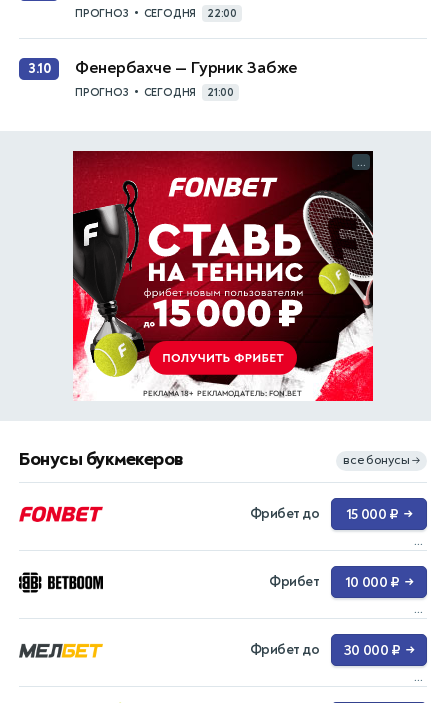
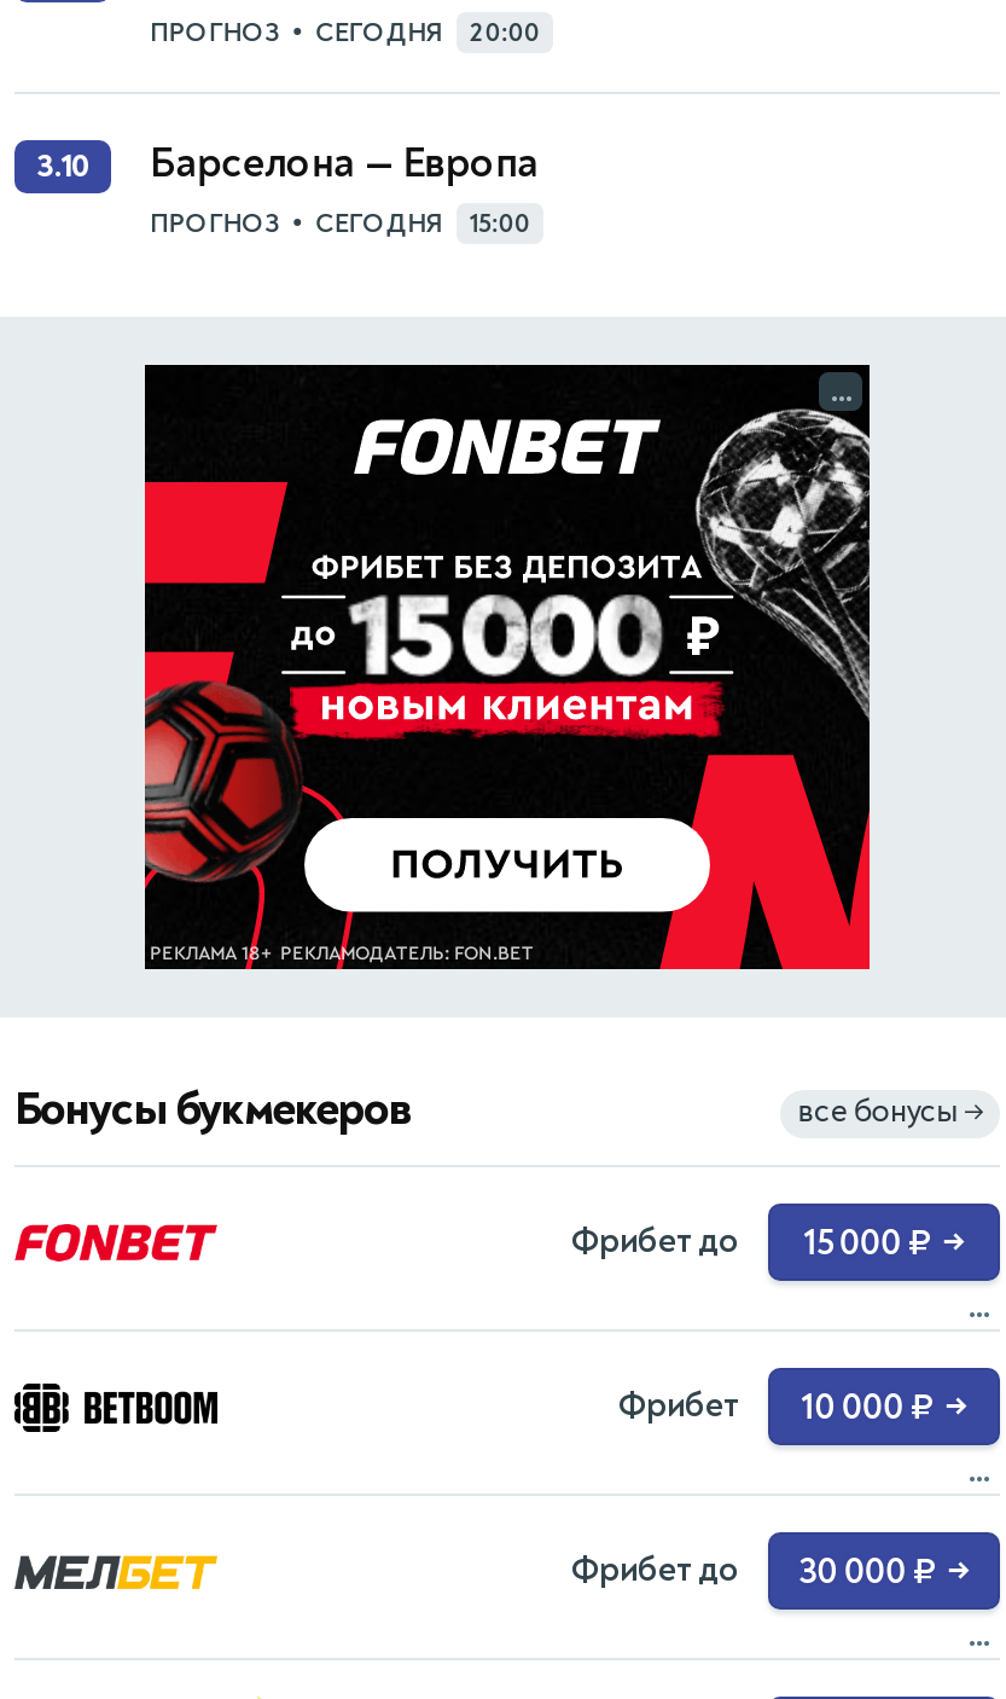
- ПРОГНОЗ • СЕГОДНЯ 22:00
+ ПРОГНОЗ • СЕГОДНЯ 20:00

- Фенербахче — Гурник Забже
+ Барселона — Европа

- ПРОГНОЗ • СЕГОДНЯ 21:00
+ ПРОГНОЗ • СЕГОДНЯ 15:00

- [image]
+ [image]
